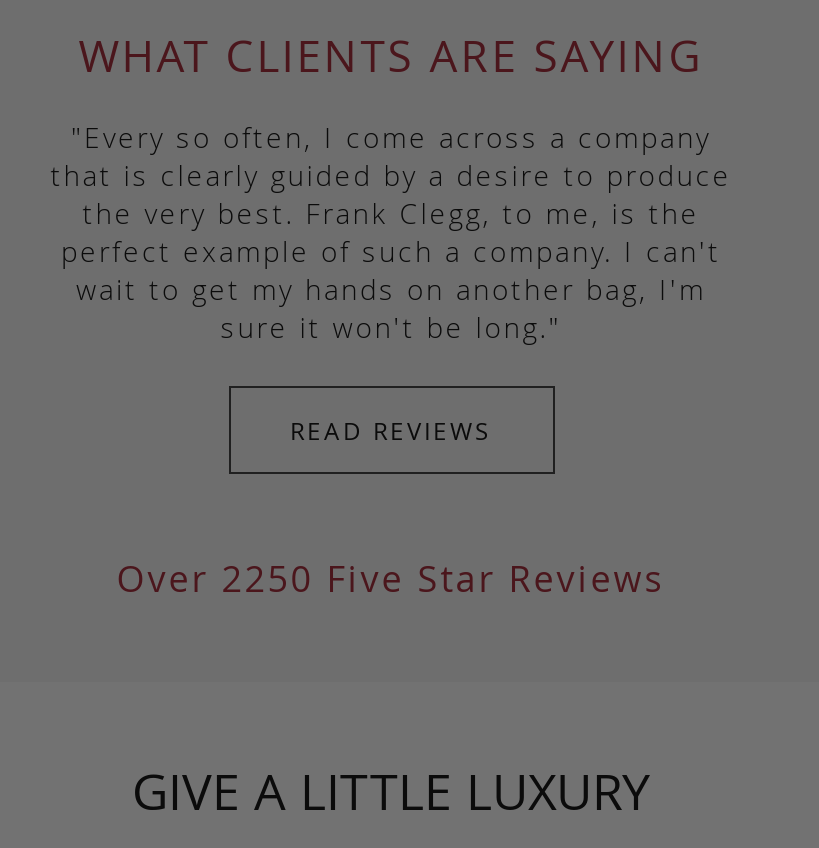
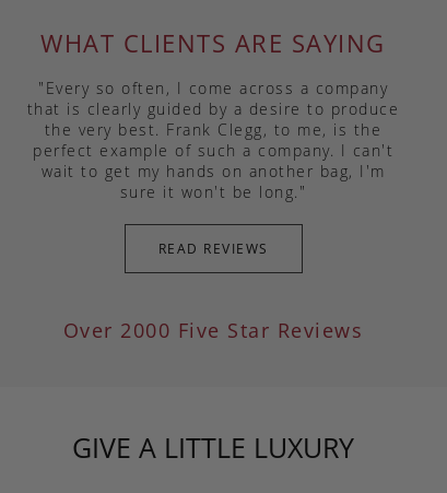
- Over 2250 Five Star Reviews
+ Over 2000 Five Star Reviews
